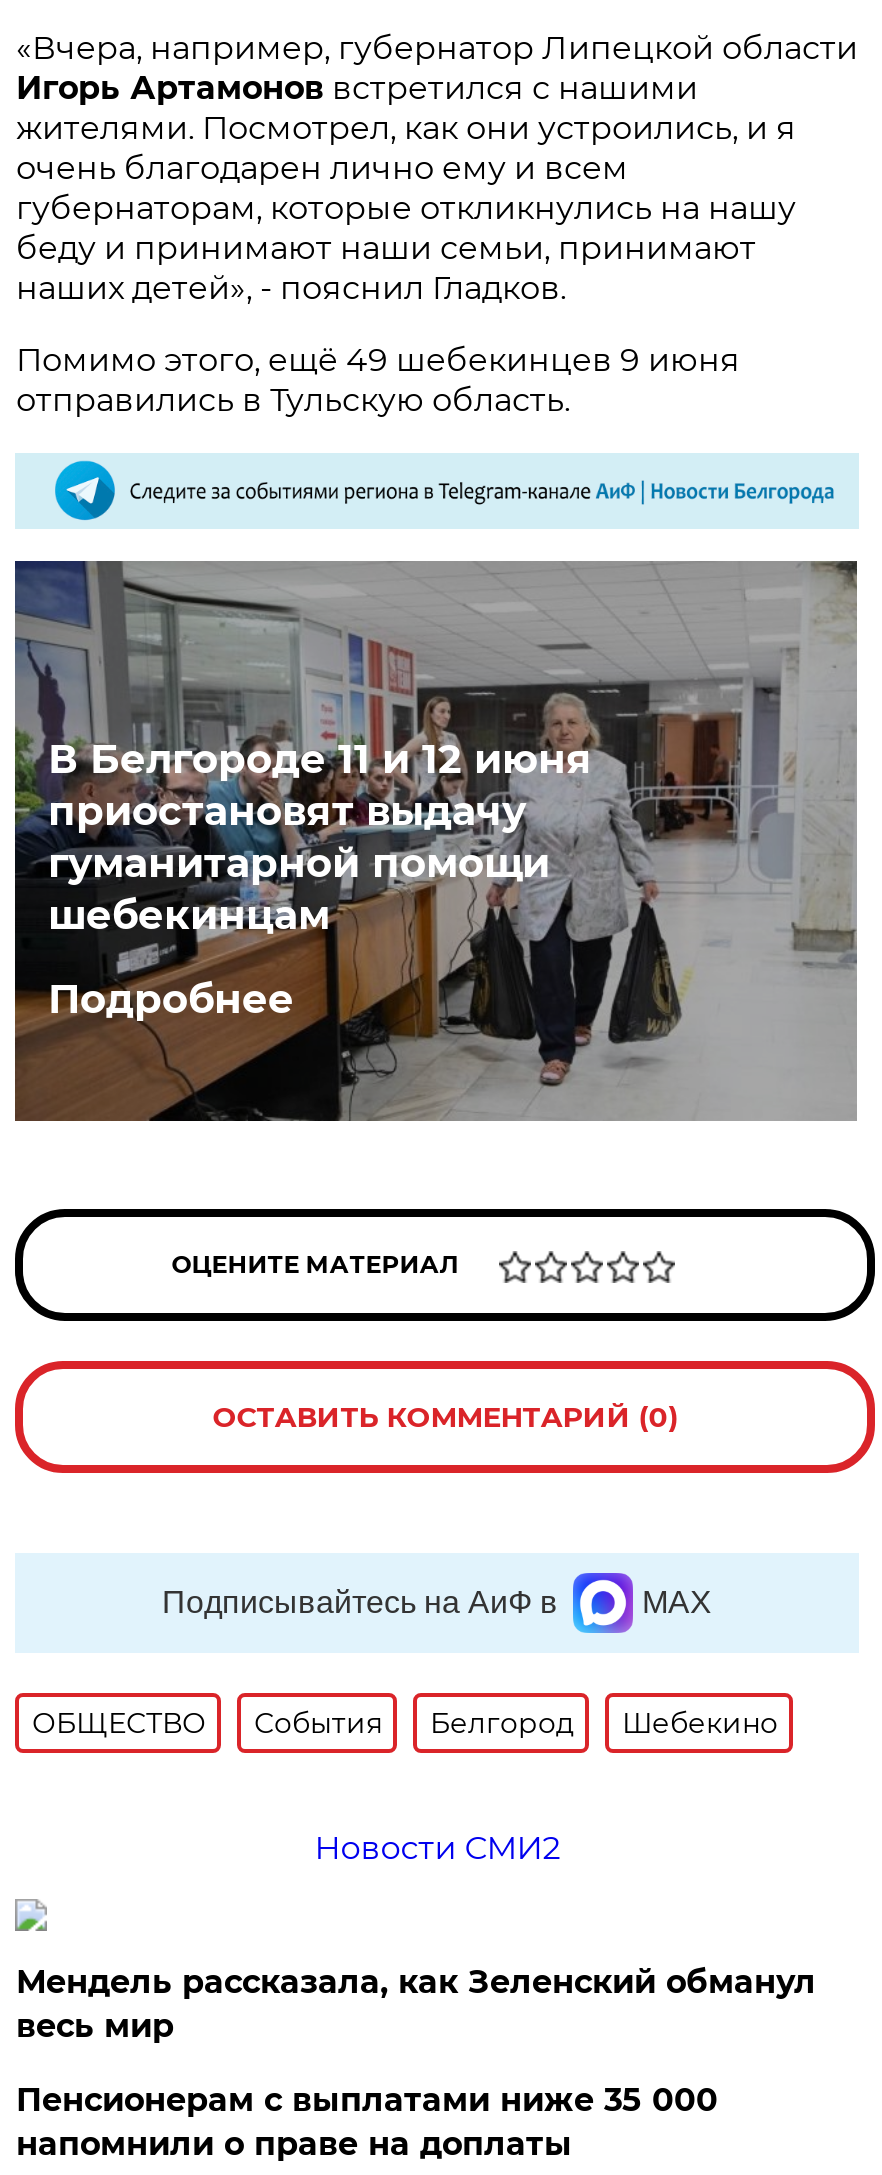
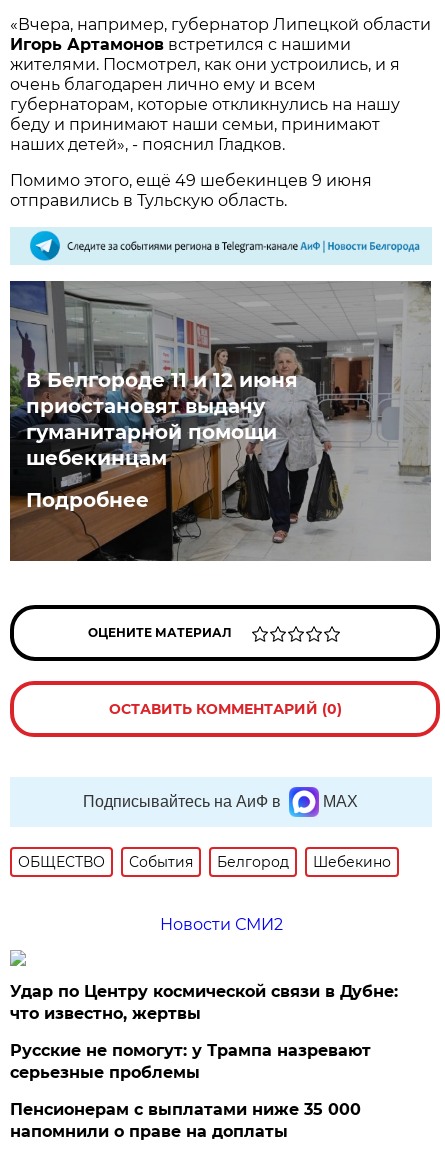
- Мендель рассказала, как Зеленский обманул
- весь мир
+ Удар по Центру космической связи в Дубне:
+ что известно, жертвы
+ Русские не помогут: у Трампа назревают
+ серьезные проблемы
